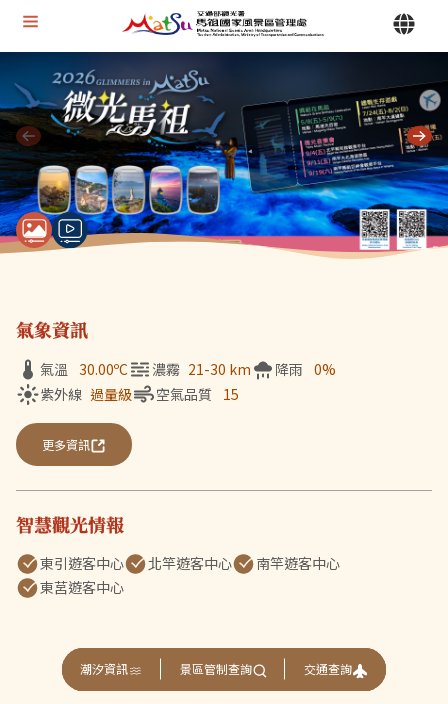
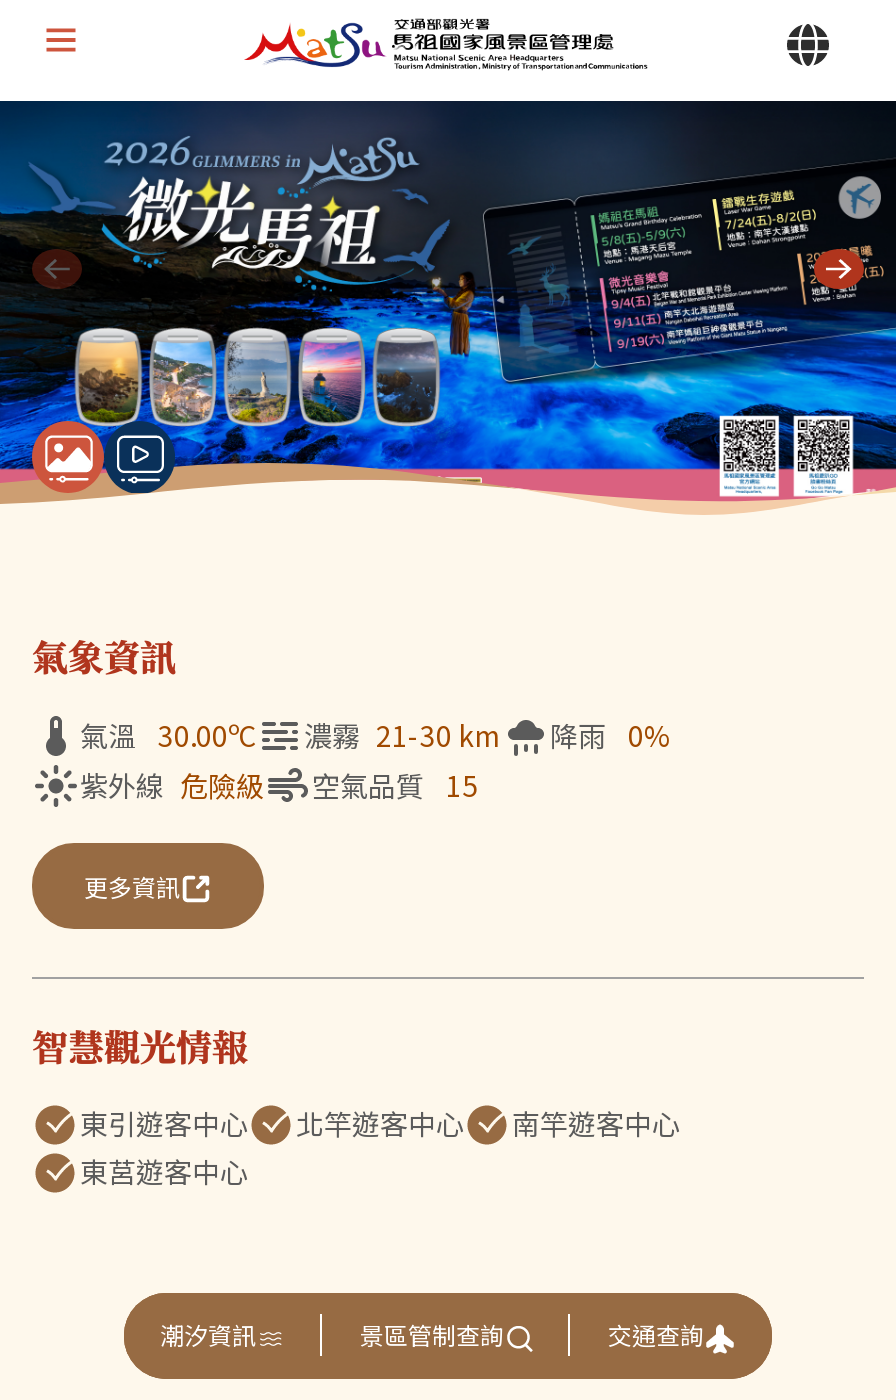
- 紫外線 過量級
+ 紫外線 危險級
